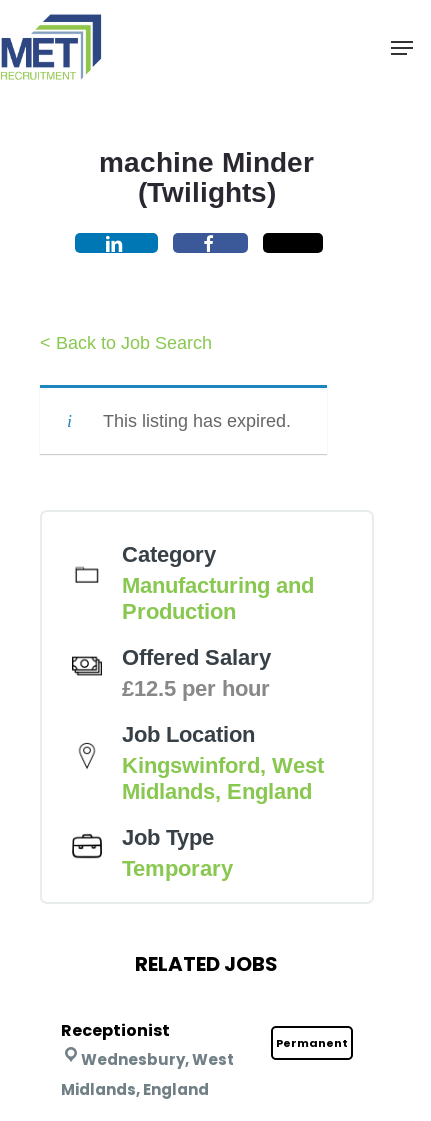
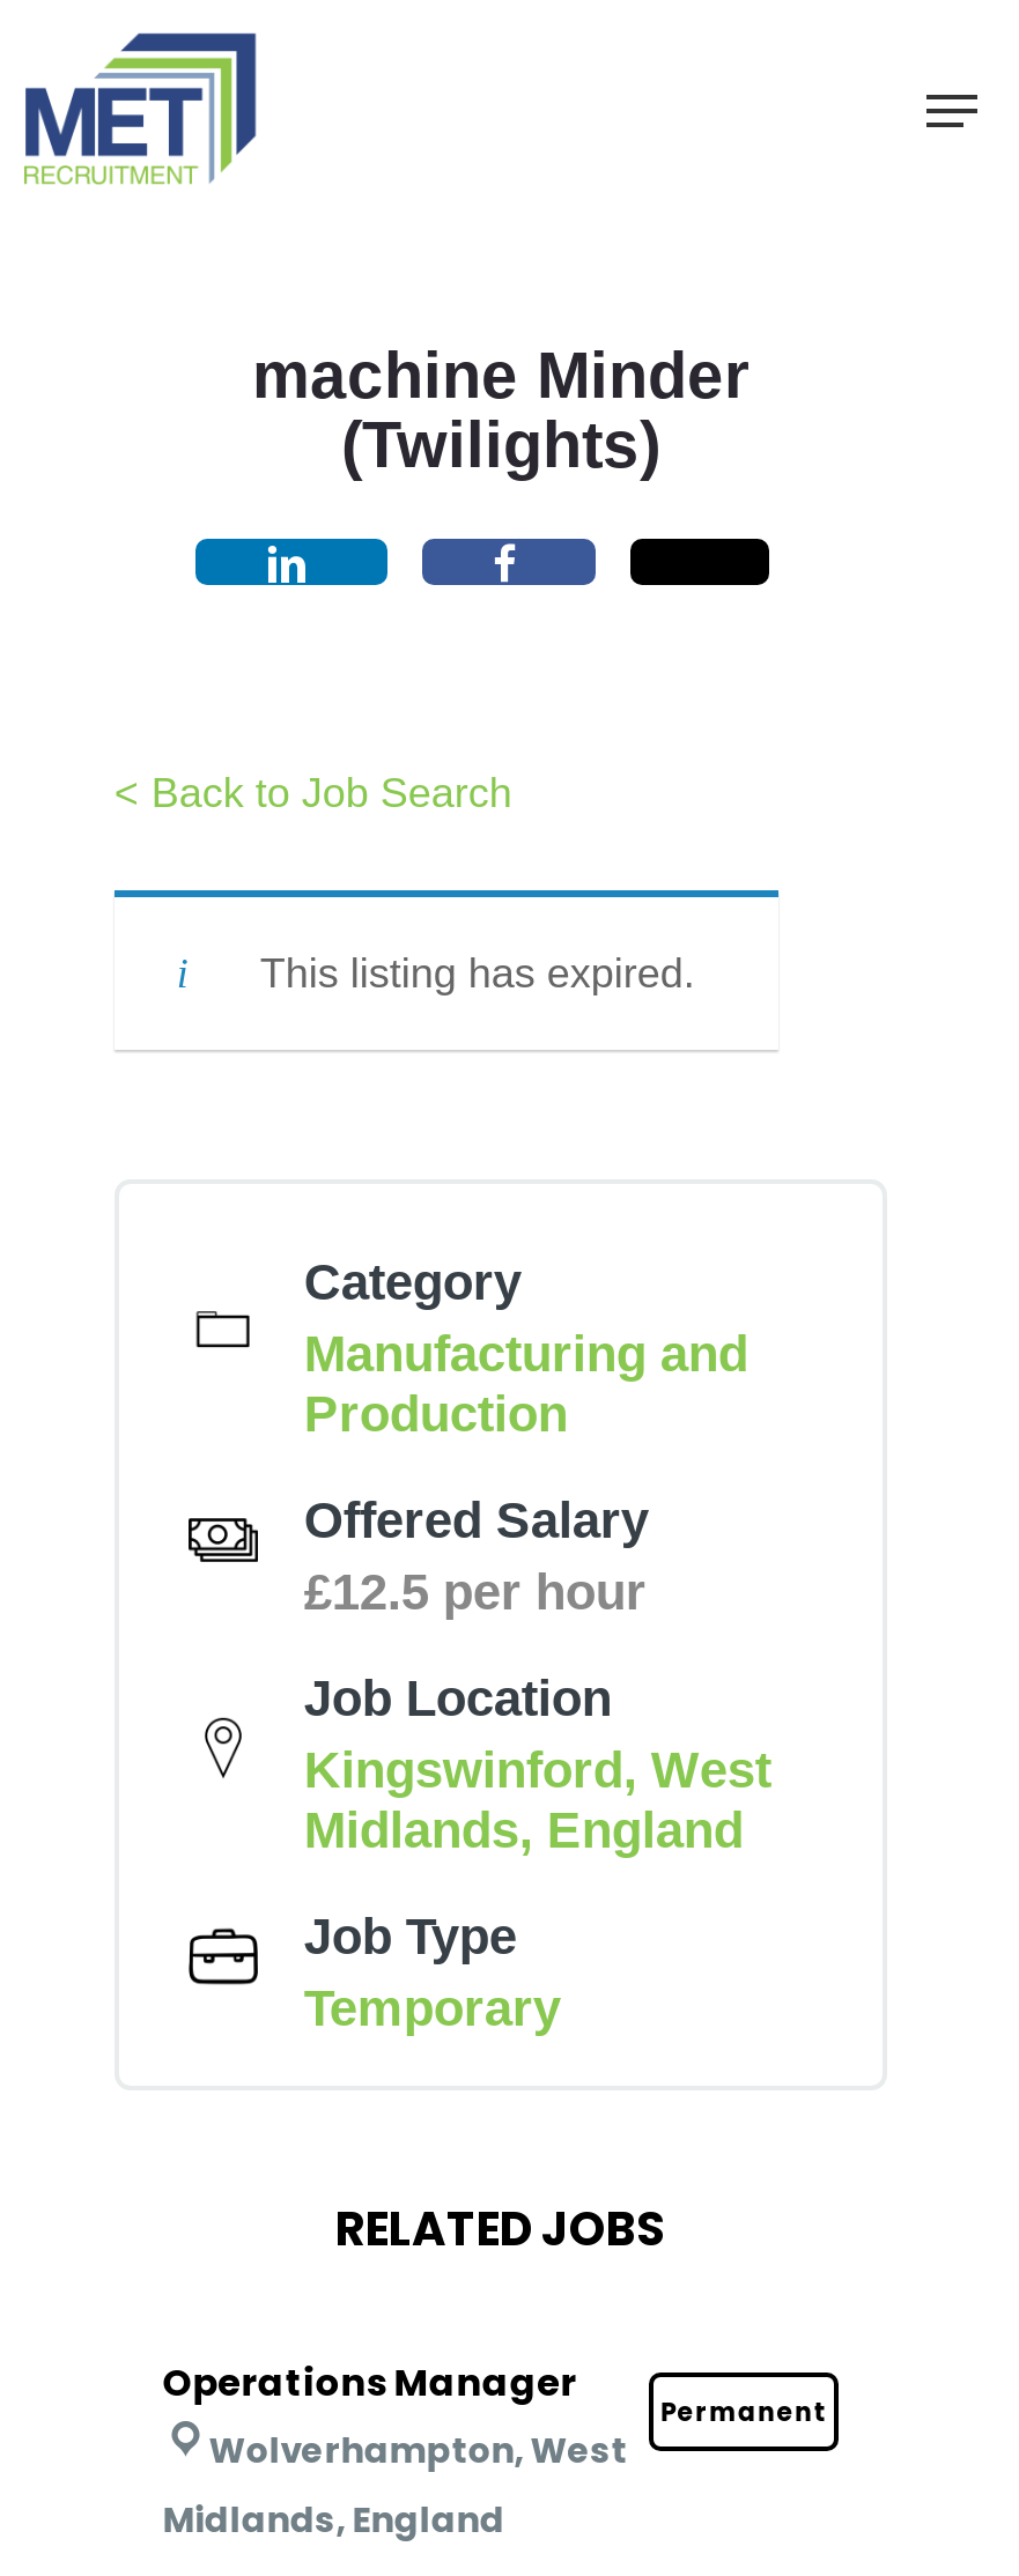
- Receptionist
+ Operations Manager

- Wednesbury, West
+ Wolverhampton, West
